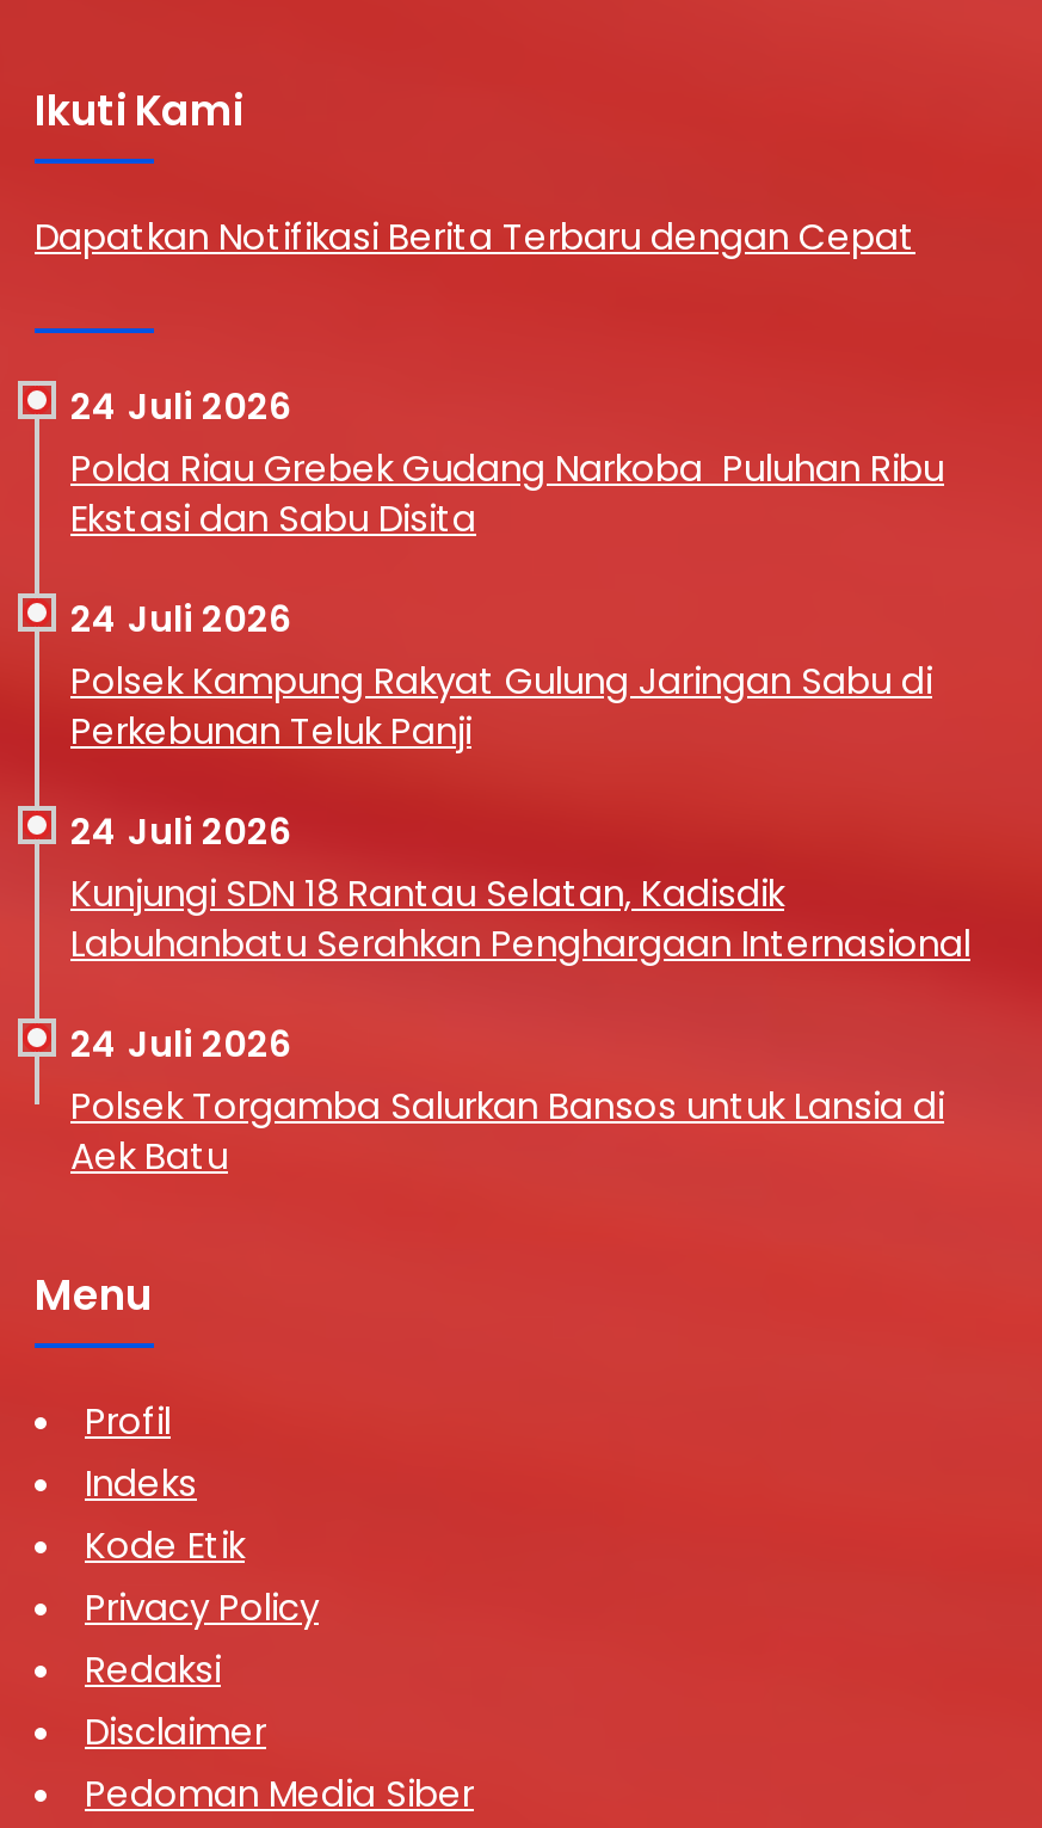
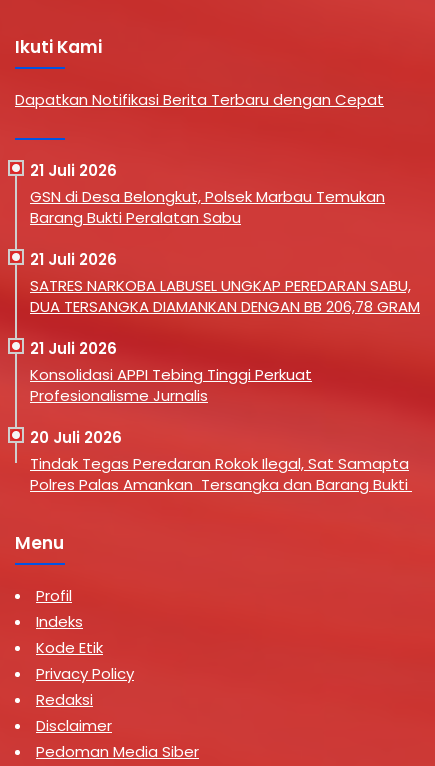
- 24 Juli 2026
- Polda Riau Grebek Gudang Narkoba Puluhan Ribu
- Ekstasi dan Sabu Disita
+ 21 Juli 2026
+ GSN di Desa Belongkut, Polsek Marbau Temukan
+ Barang Bukti Peralatan Sabu

- 24 Juli 2026
- Polsek Kampung Rakyat Gulung Jaringan Sabu di
- Perkebunan Teluk Panji
+ 21 Juli 2026
+ SATRES NARKOBA LABUSEL UNGKAP PEREDARAN SABU,
+ DUA TERSANGKA DIAMANKAN DENGAN BB 206,78 GRAM

- 24 Juli 2026
- Kunjungi SDN 18 Rantau Selatan, Kadisdik
- Labuhanbatu Serahkan Penghargaan Internasional
+ 21 Juli 2026
+ Konsolidasi APPI Tebing Tinggi Perkuat
+ Profesionalisme Jurnalis

- 24 Juli 2026
- Polsek Torgamba Salurkan Bansos untuk Lansia di
- Aek Batu
+ 20 Juli 2026
+ Tindak Tegas Peredaran Rokok Ilegal, Sat Samapta
+ Polres Palas Amankan Tersangka dan Barang Bukti
